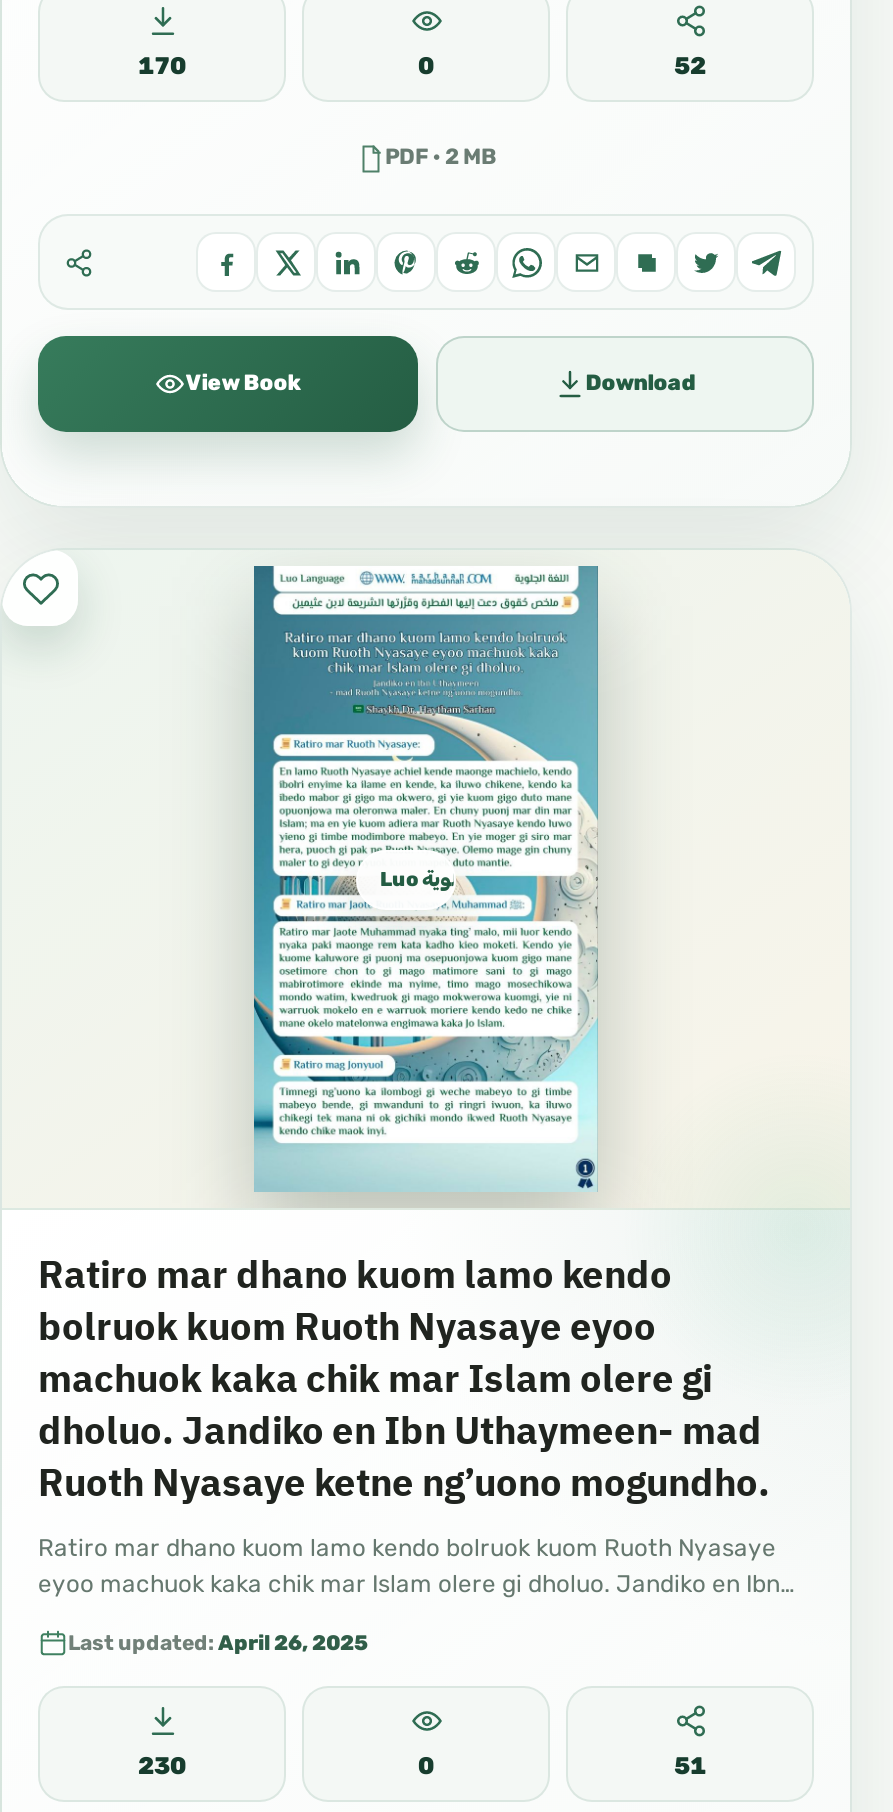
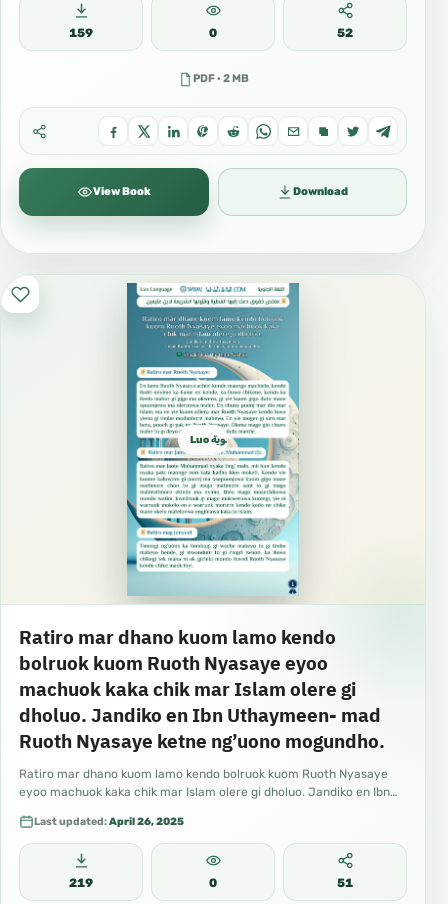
- 170
+ 159

- 230
+ 219
